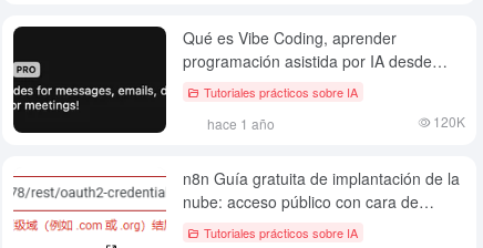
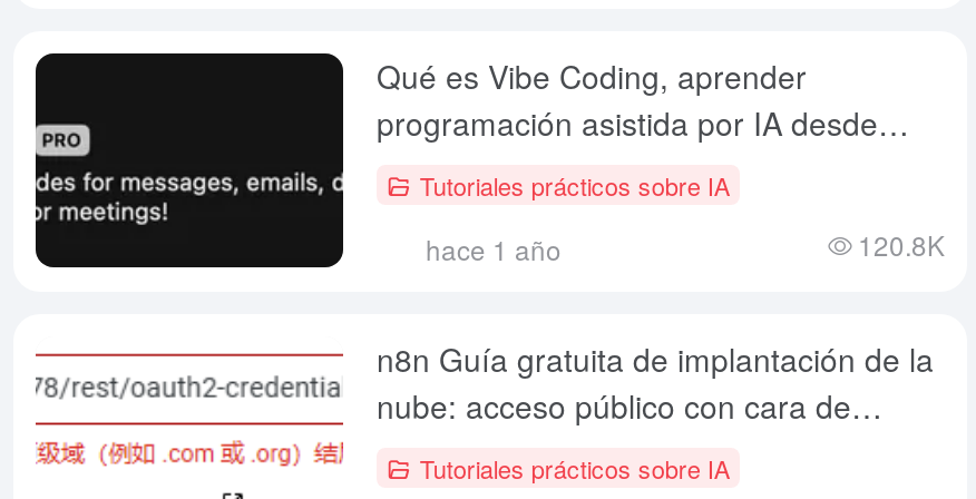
- 120K
+ 120.8K
